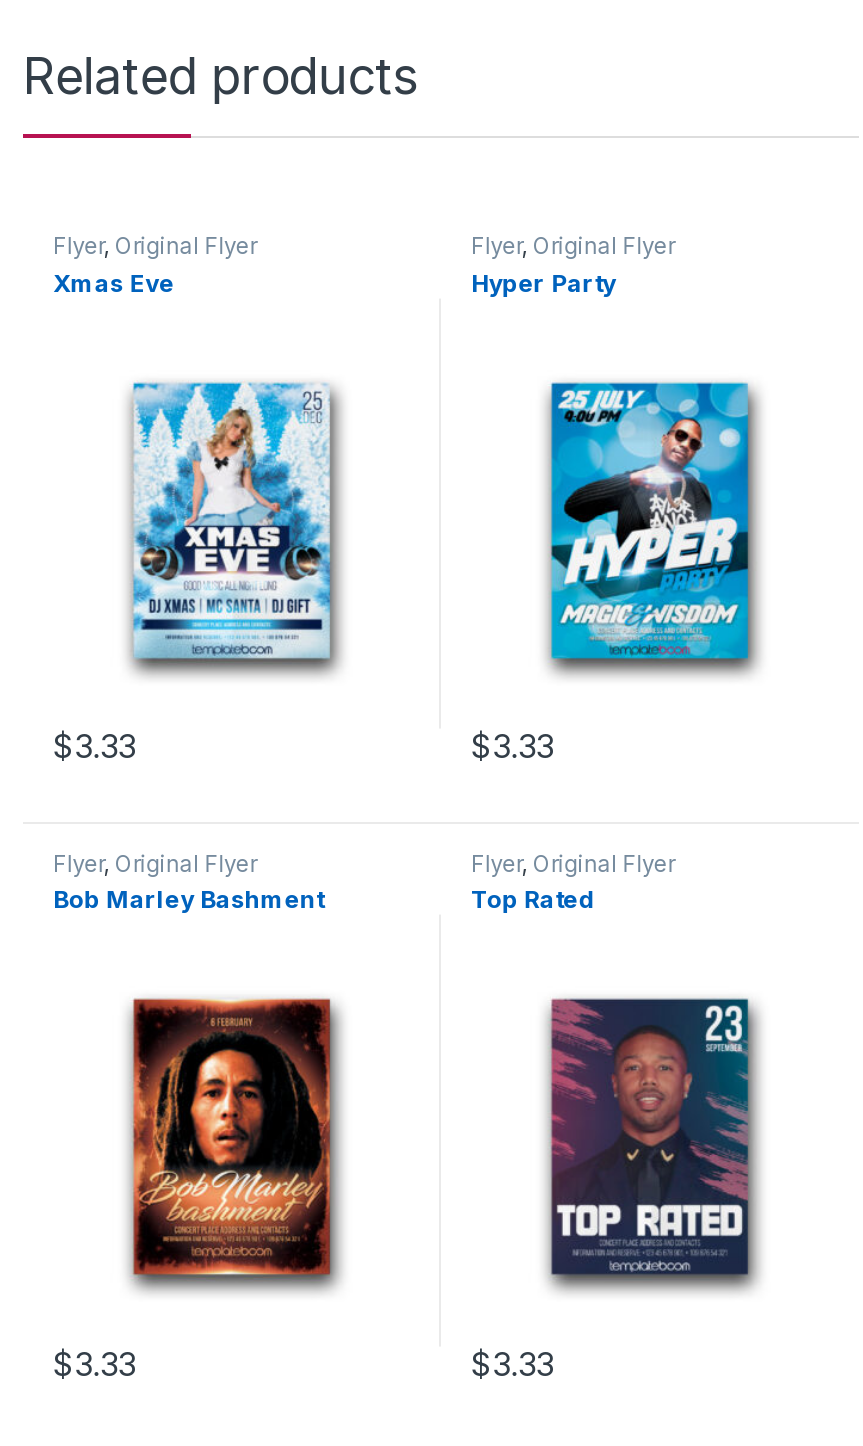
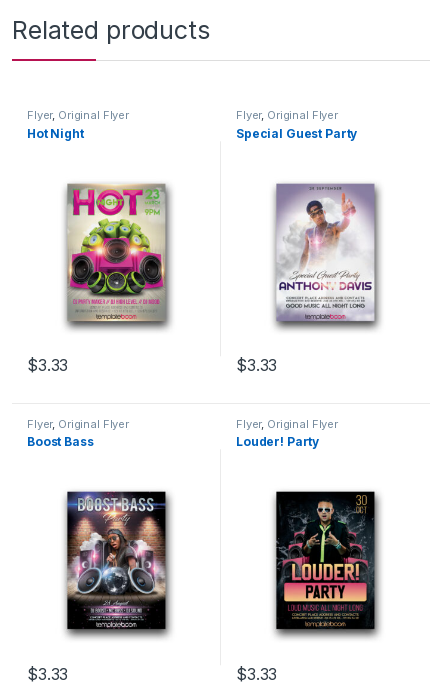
- Xmas Eve
+ Hot Night

- Hyper Party
+ Special Guest Party

- [image]
+ [image]

- [image]
+ [image]

- Bob Marley Bashment
+ Boost Bass

- Top Rated
+ Louder! Party

- [image]
+ [image]

- [image]
+ [image]
